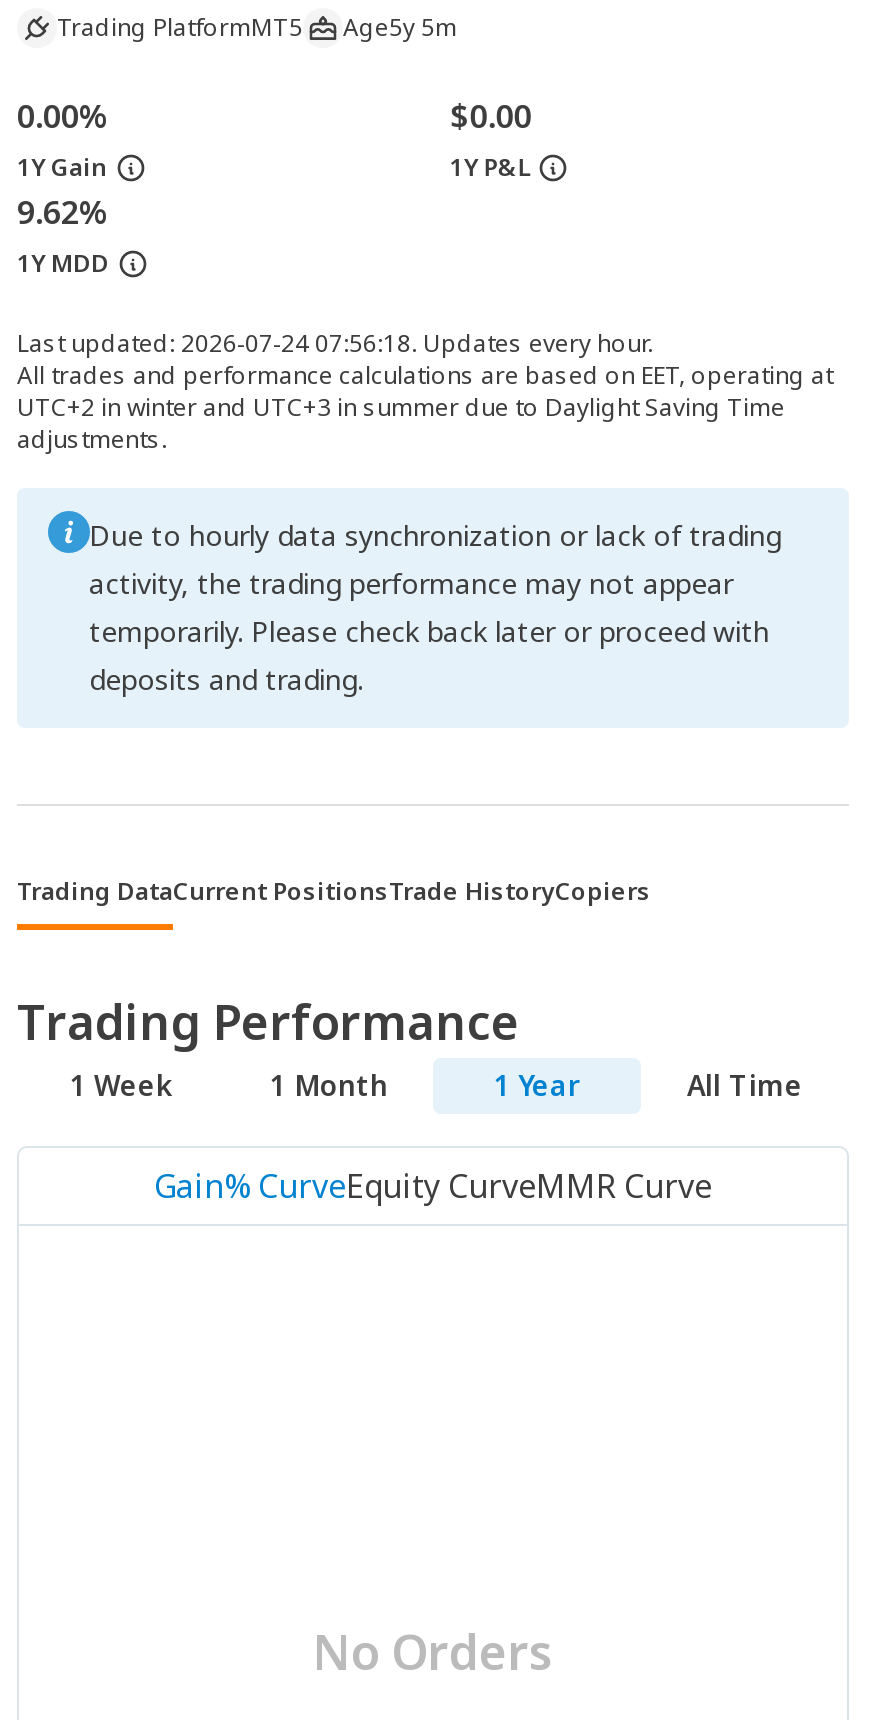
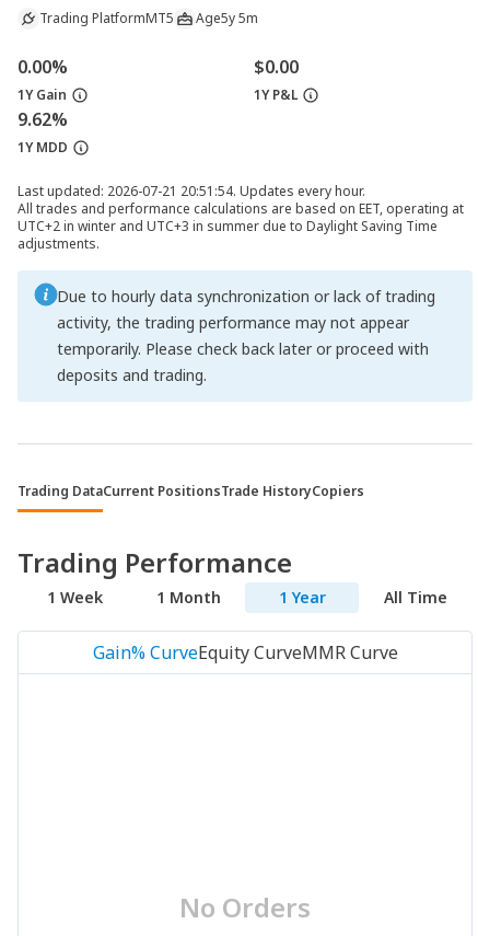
- Last updated: 2026-07-24 07:56:18. Updates every hour.
+ Last updated: 2026-07-21 20:51:54. Updates every hour.
